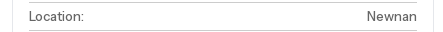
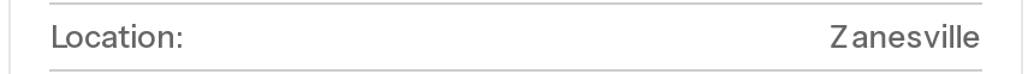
- Newnan
+ Zanesville
